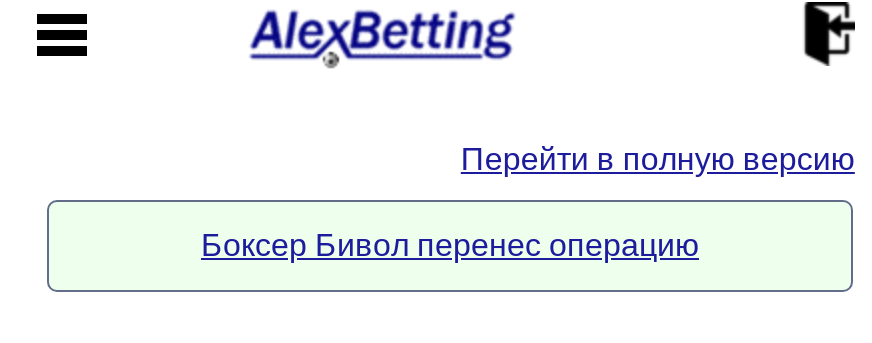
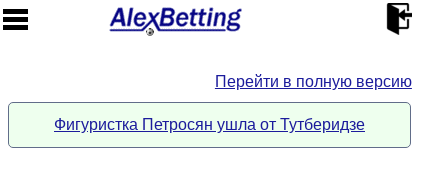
- Боксер Бивол перенес операцию
+ Фигуристка Петросян ушла от Тутберидзе
